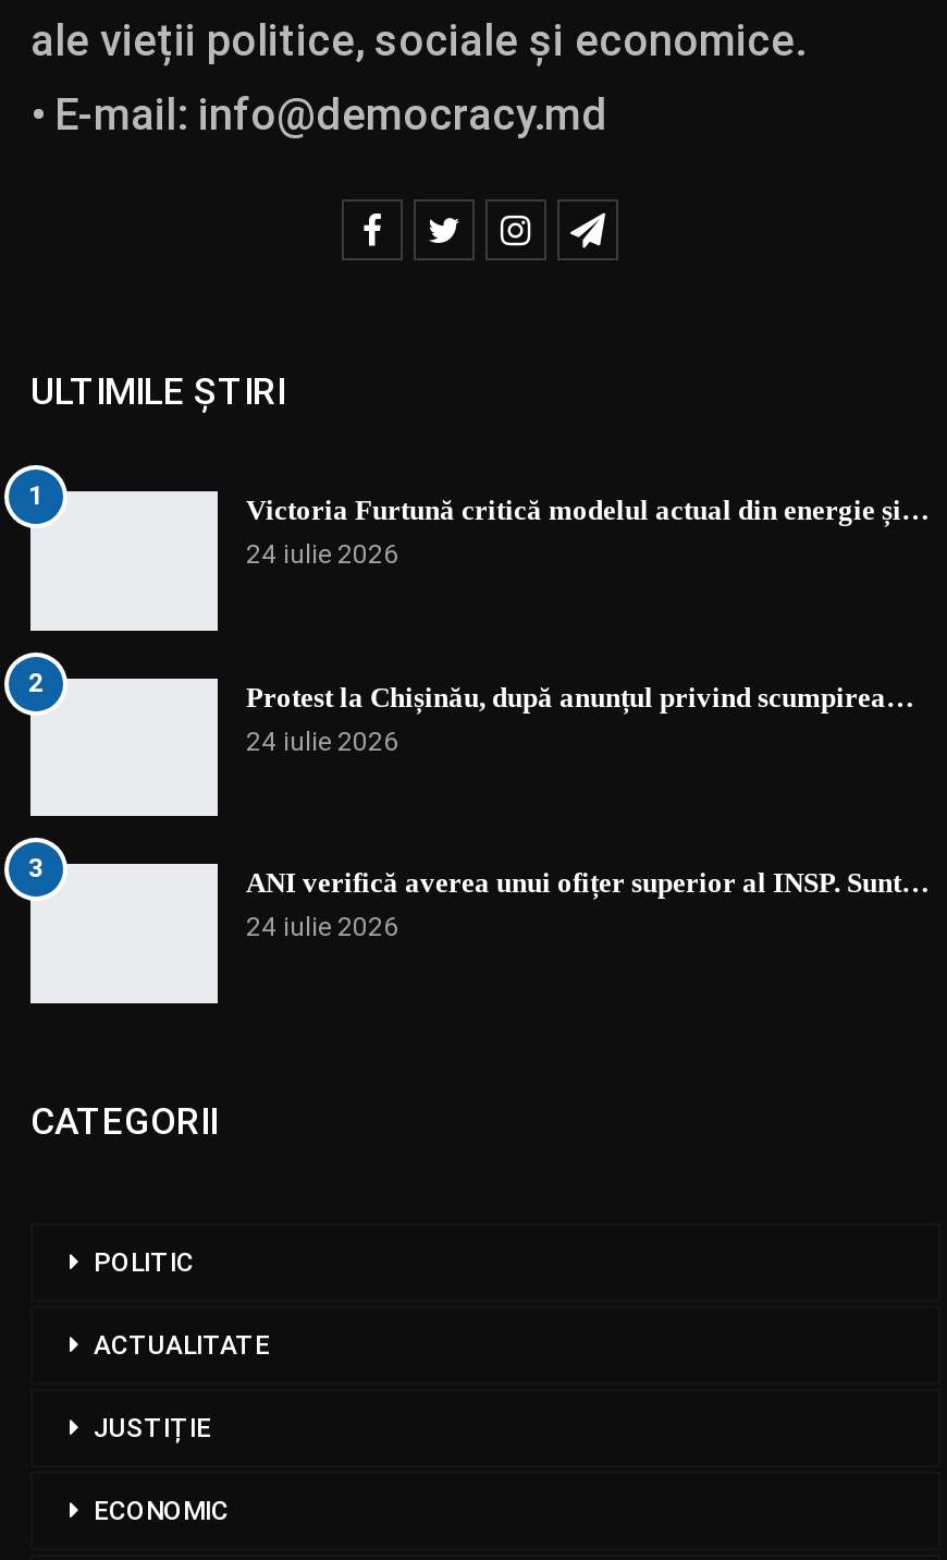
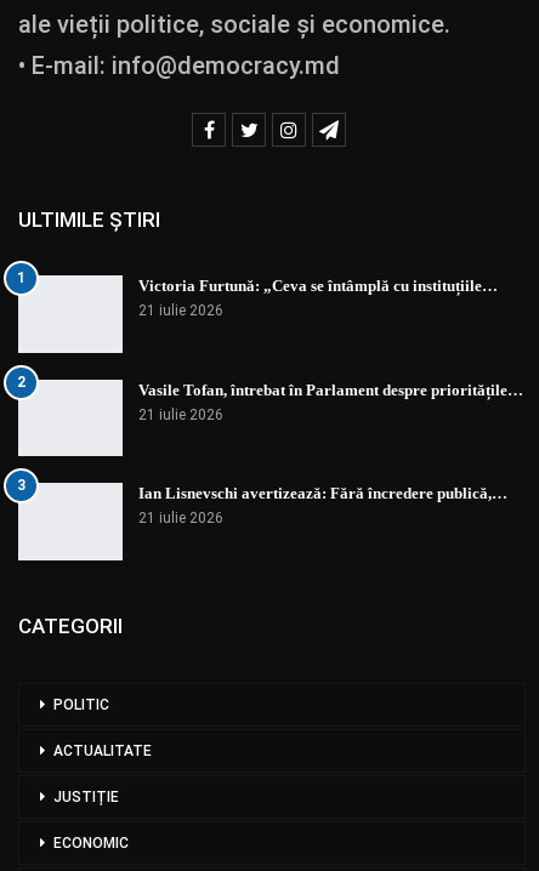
- Victoria Furtună critică modelul actual din energie și…
- 24 iulie 2026
+ Victoria Furtună: „Ceva se întâmplă cu instituțiile…
+ 21 iulie 2026

- Protest la Chișinău, după anunțul privind scumpirea…
- 24 iulie 2026
+ Vasile Tofan, întrebat în Parlament despre prioritățile…
+ 21 iulie 2026

- ANI verifică averea unui ofițer superior al INSP. Sunt…
- 24 iulie 2026
+ Ian Lisnevschi avertizează: Fără încredere publică,…
+ 21 iulie 2026
